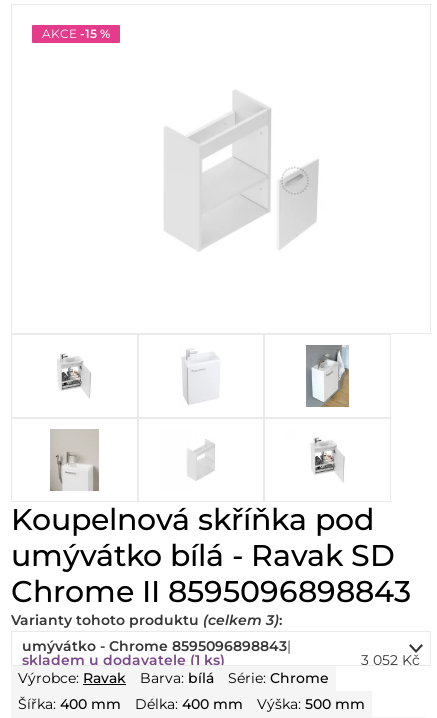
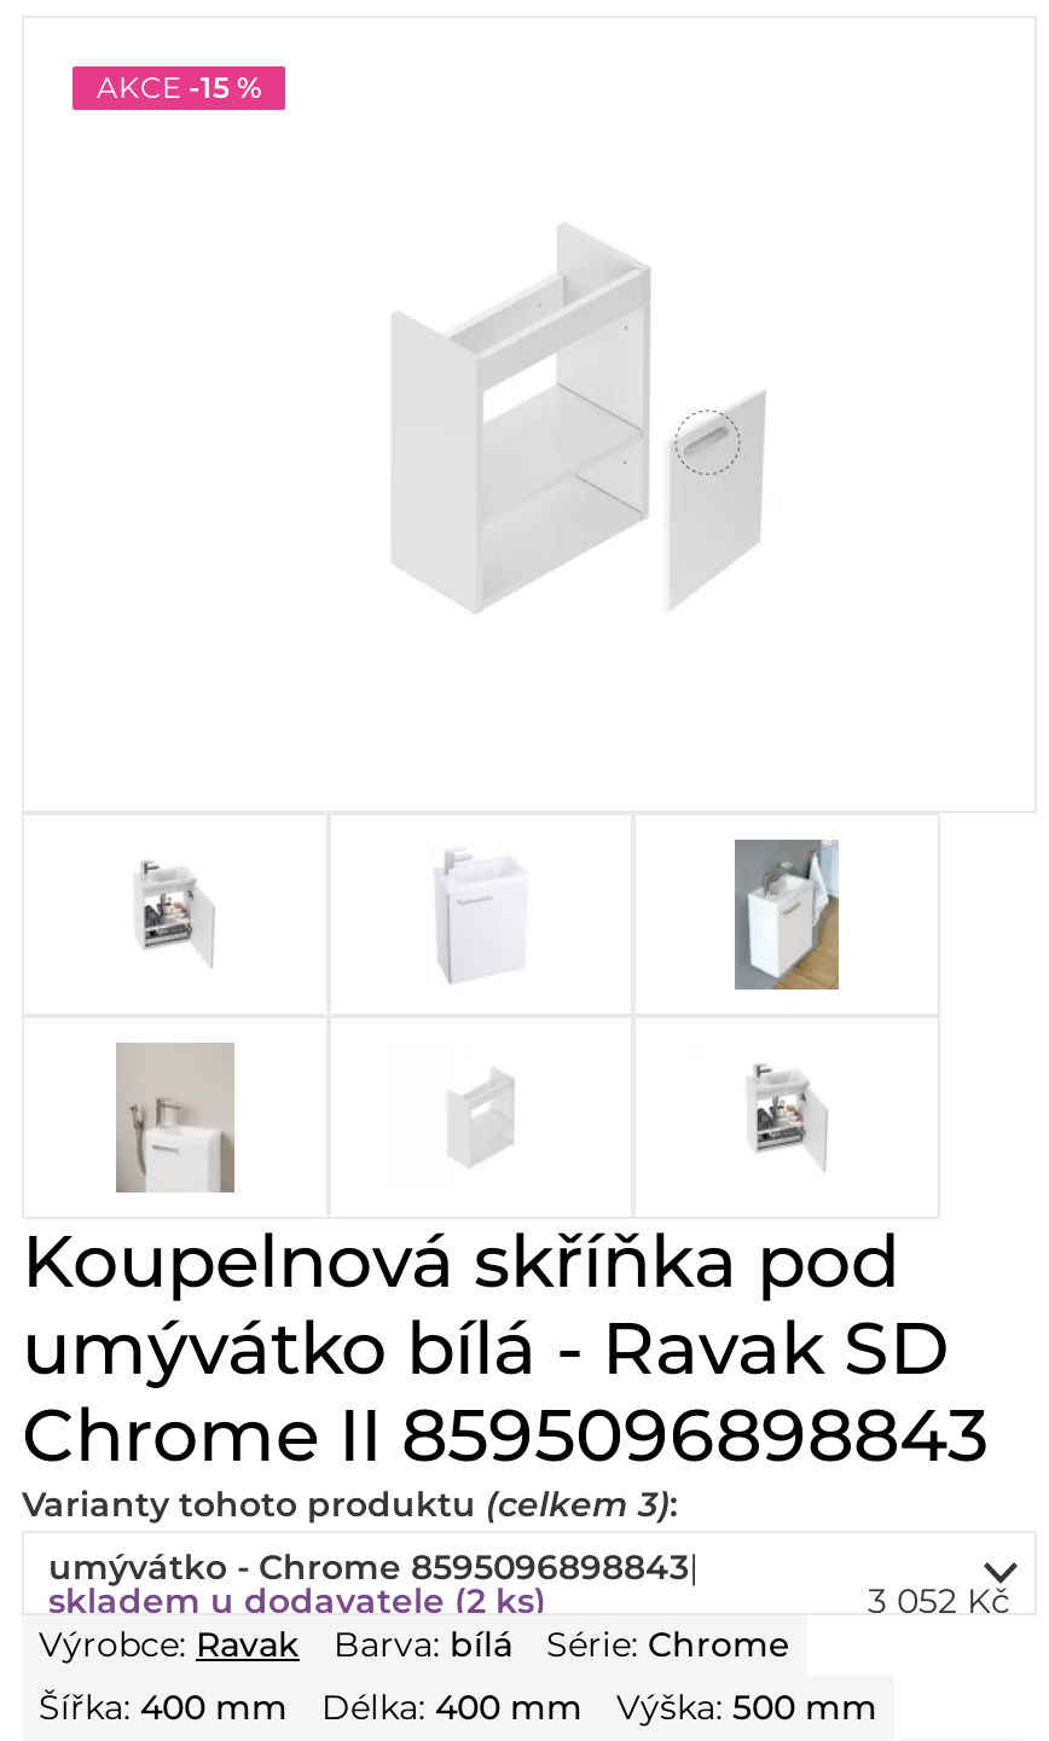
- skladem u dodavatele (1 ks)
+ skladem u dodavatele (2 ks)
